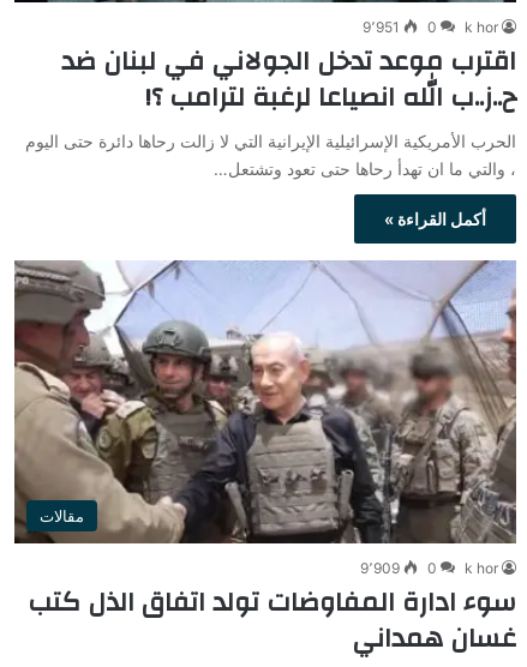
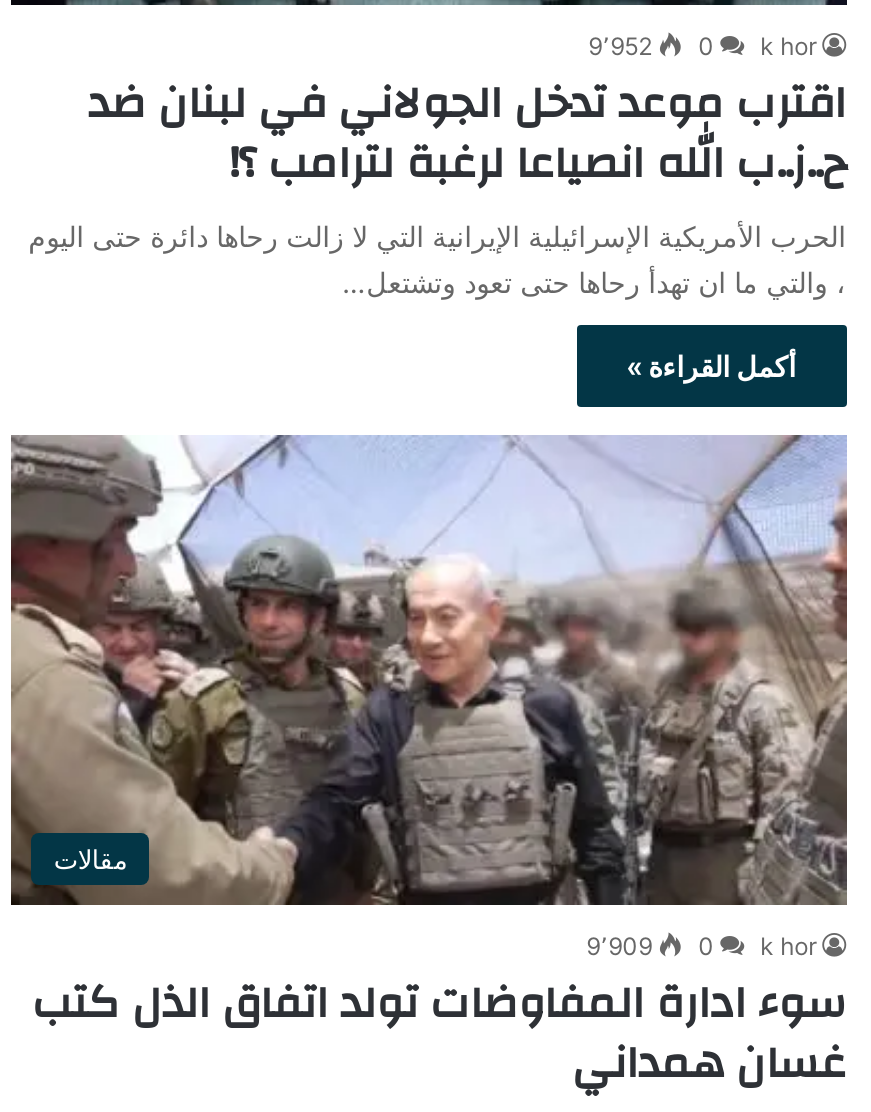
- 9٬951 0 k hor
+ 9٬952 0 k hor
